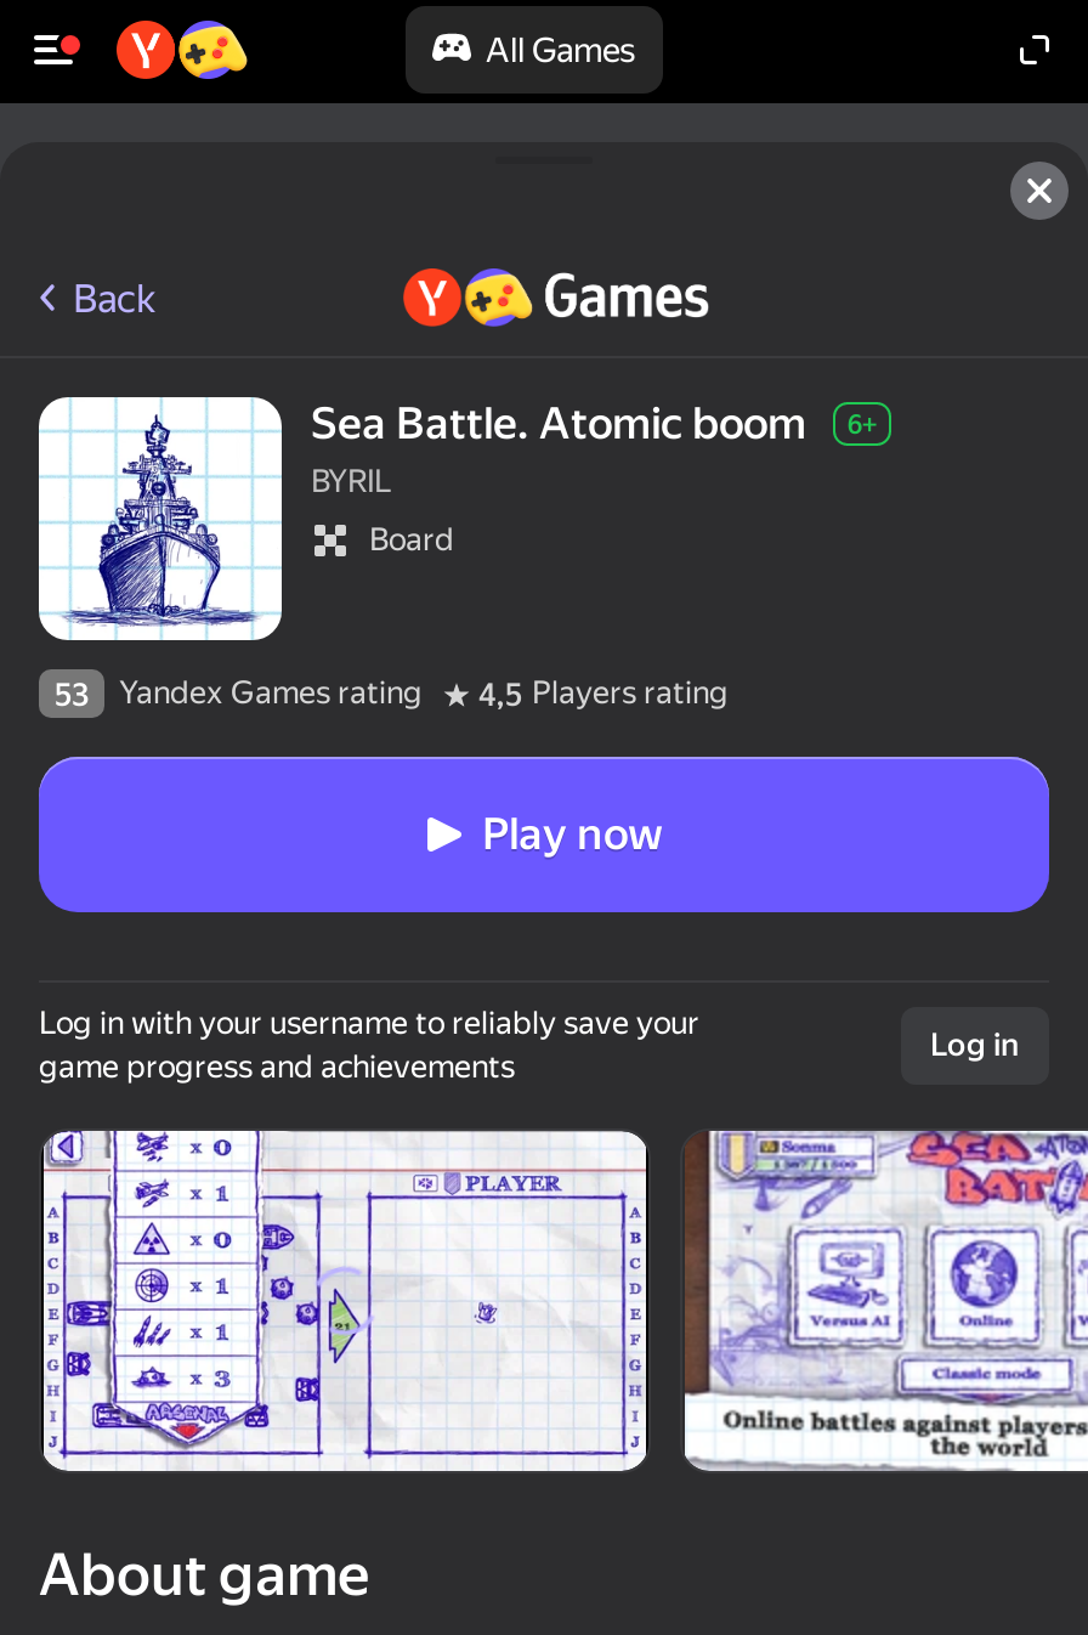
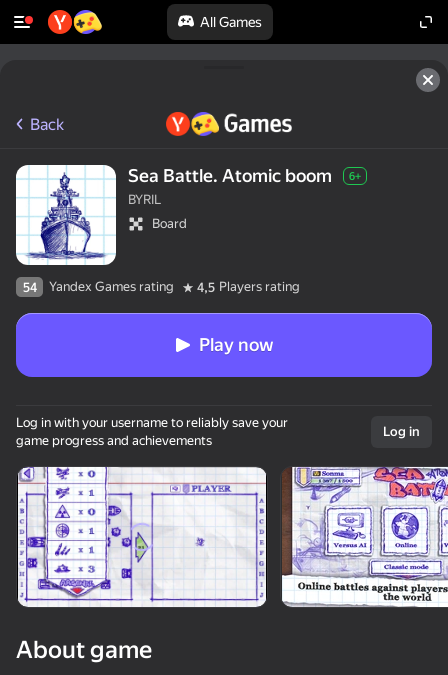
- 53 Yandex Games rating 4,5 Players rating
+ 54 Yandex Games rating 4,5 Players rating
